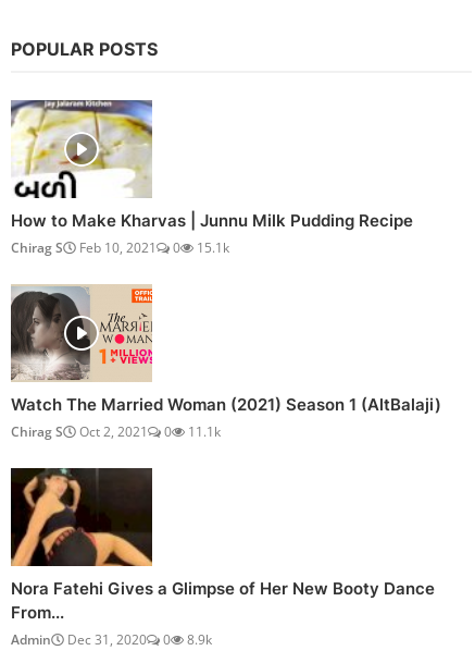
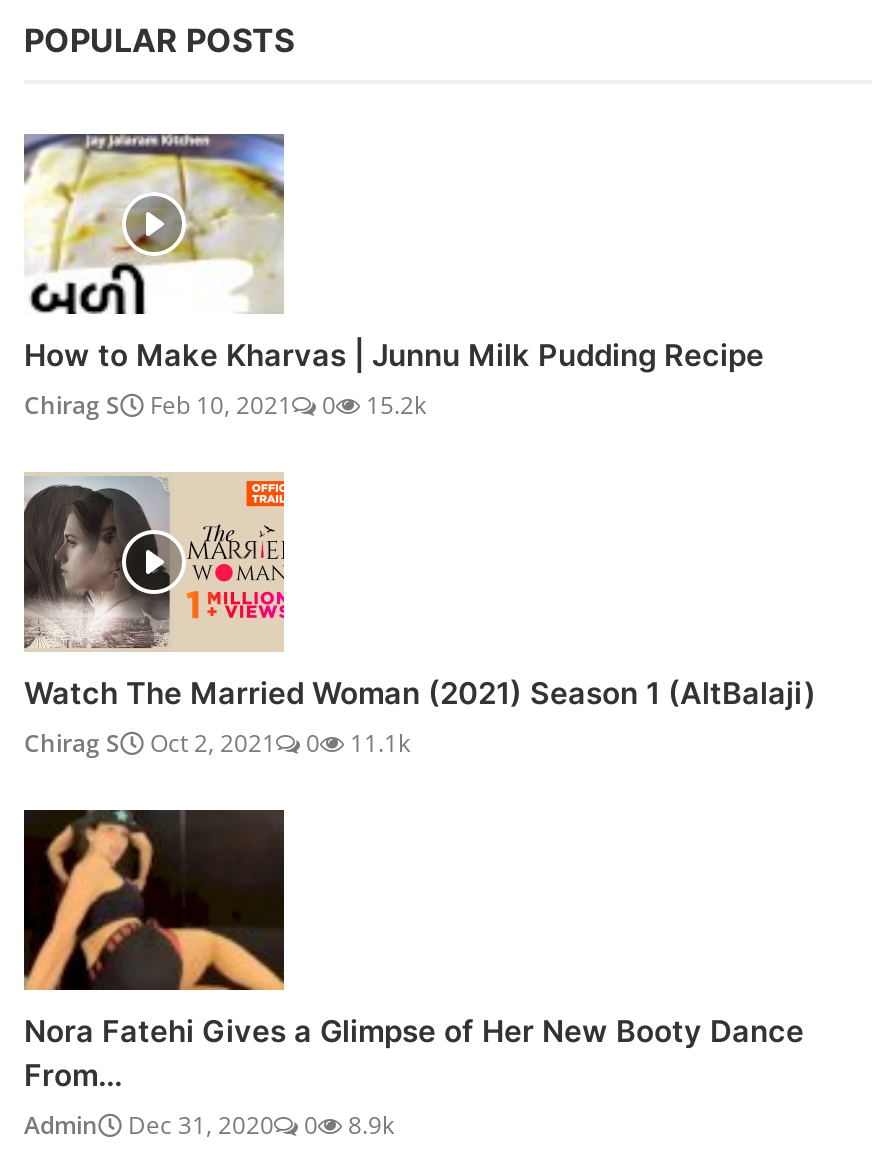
- Chirag S Feb 10, 2021 0 15.1k
+ Chirag S Feb 10, 2021 0 15.2k
